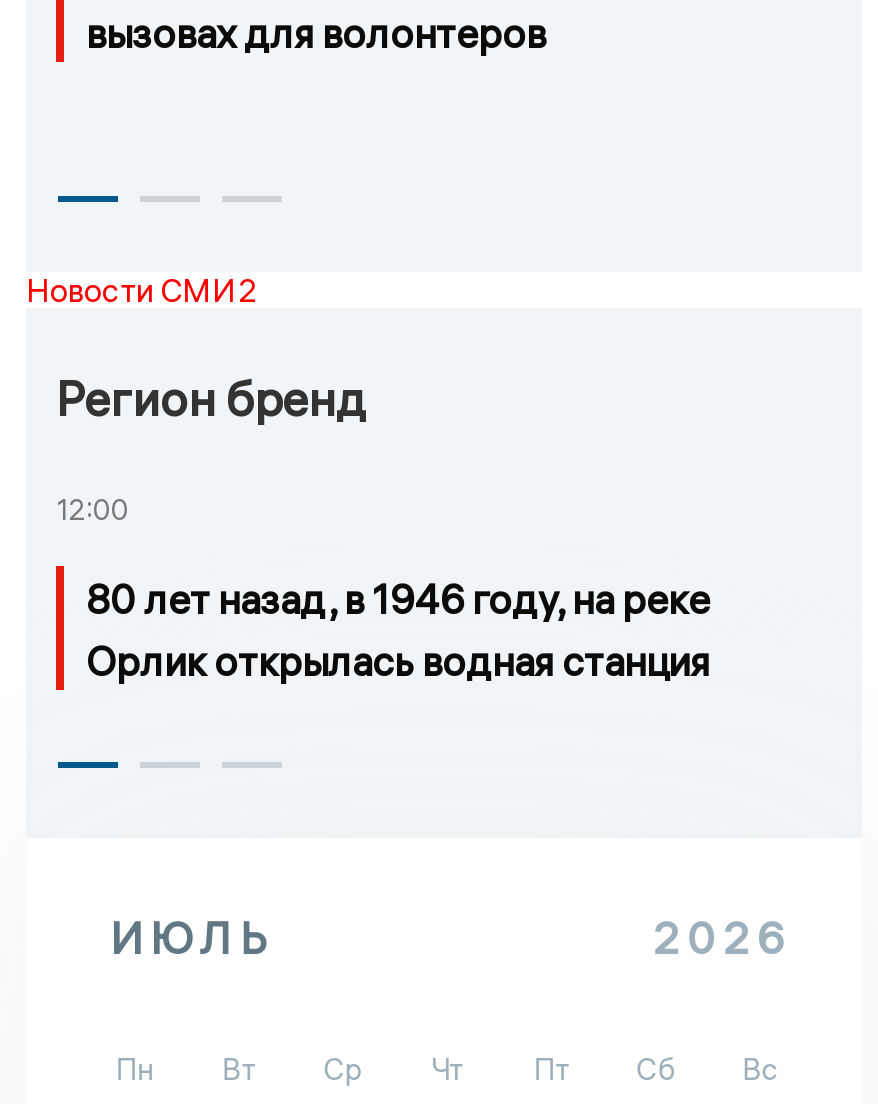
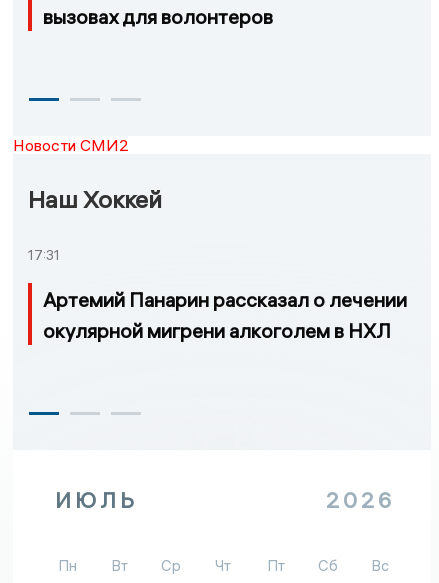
- Регион бренд
+ Наш Хоккей

- 12:00
+ 17:31

- 80 лет назад, в 1946 году, на реке
- Орлик открылась водная станция
+ Артемий Панарин рассказал о лечении
+ окулярной мигрени алкоголем в НХЛ
